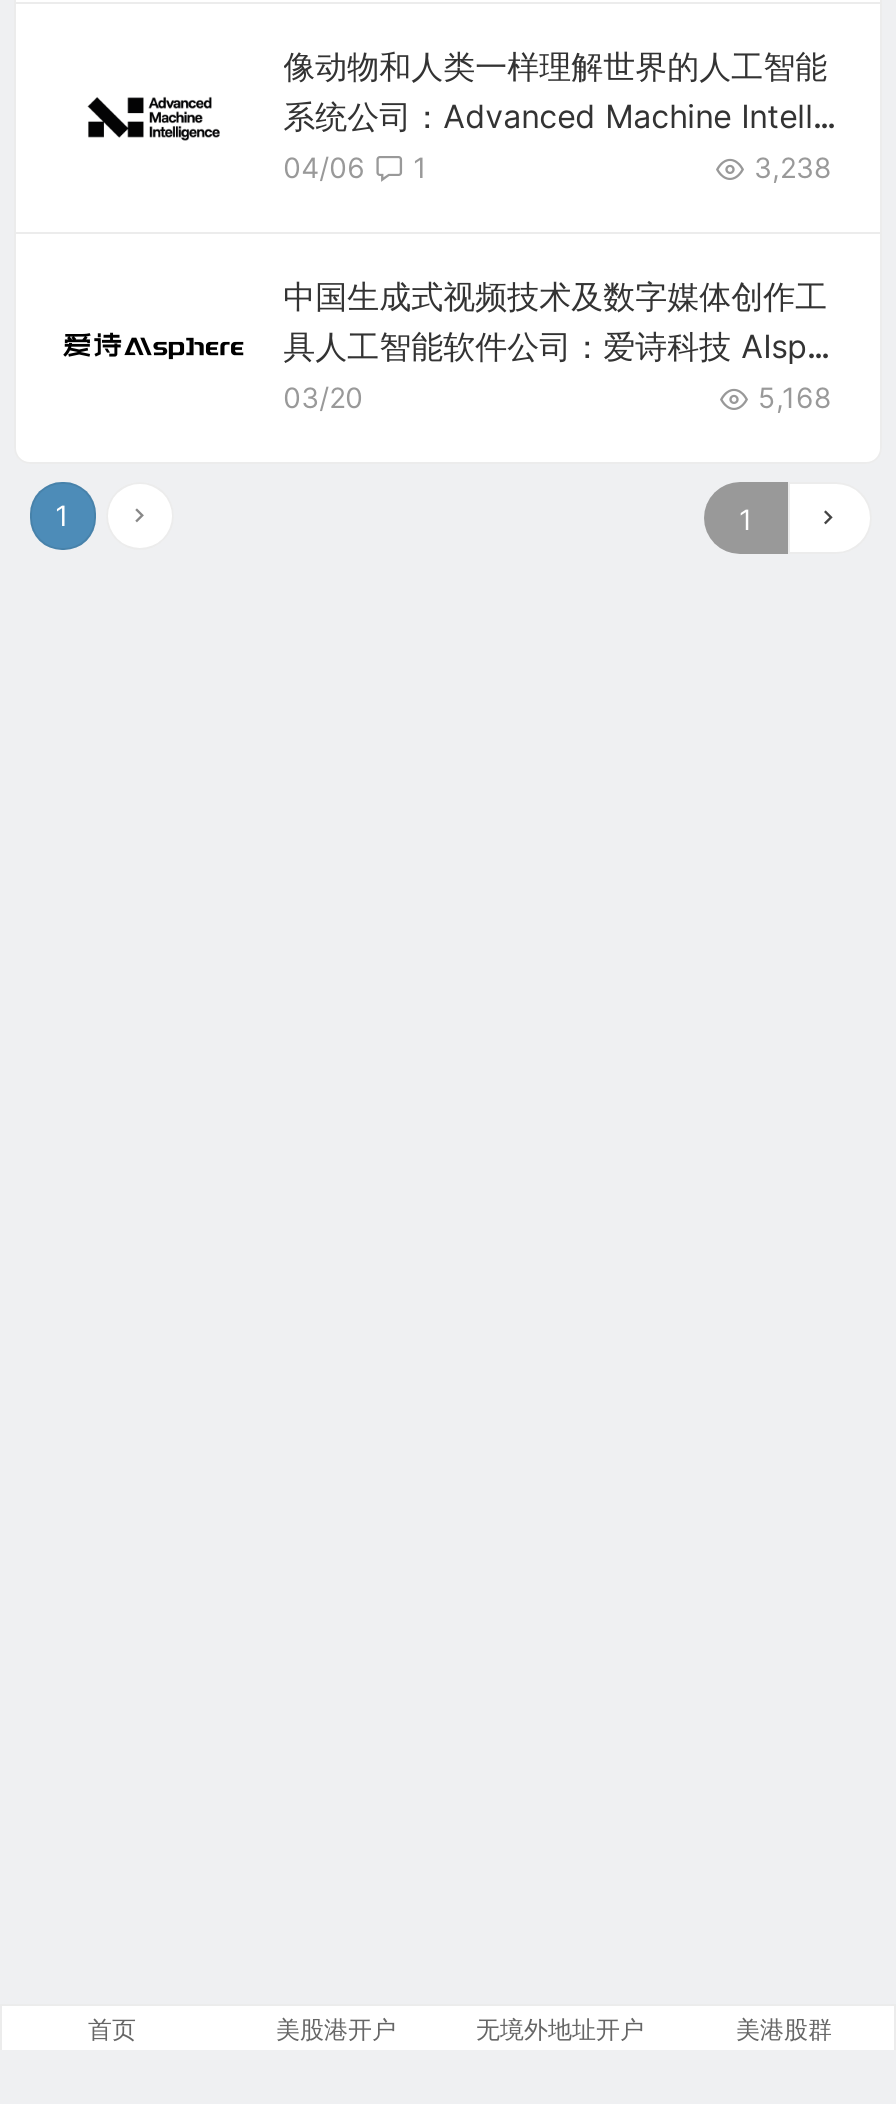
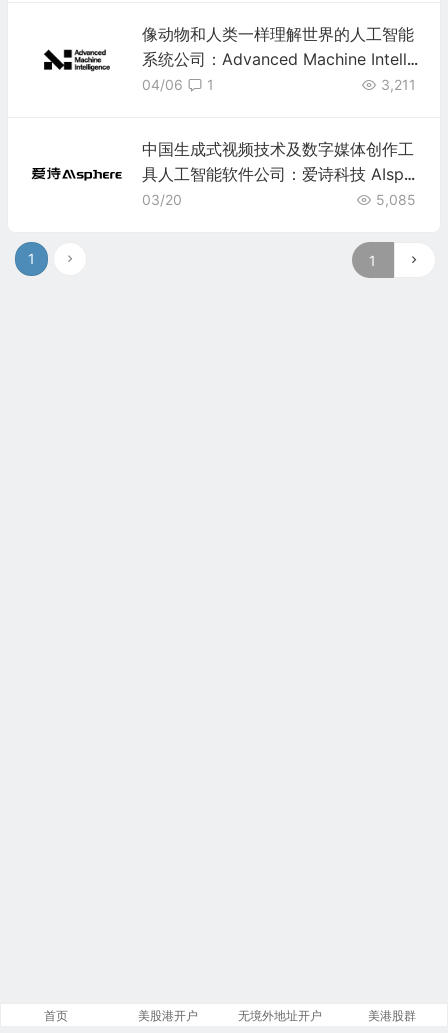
- 3,238
+ 3,211

- 5,168
+ 5,085
